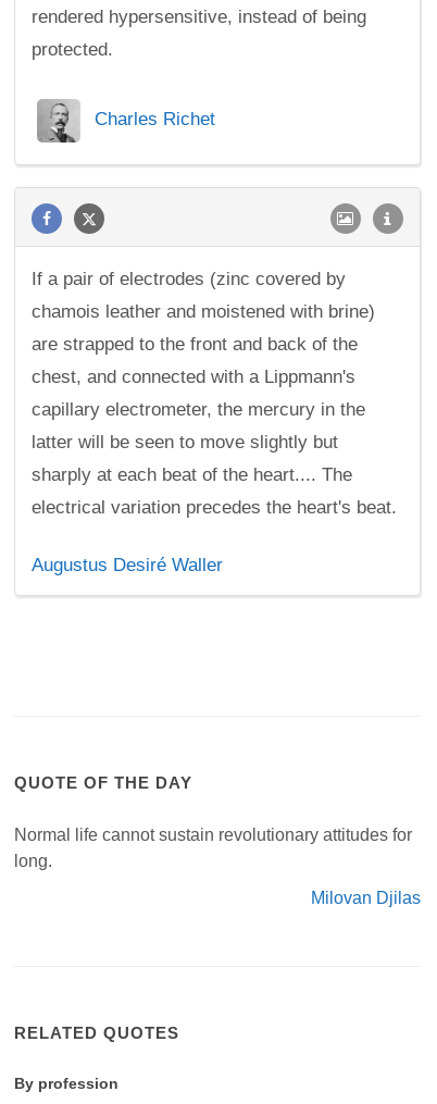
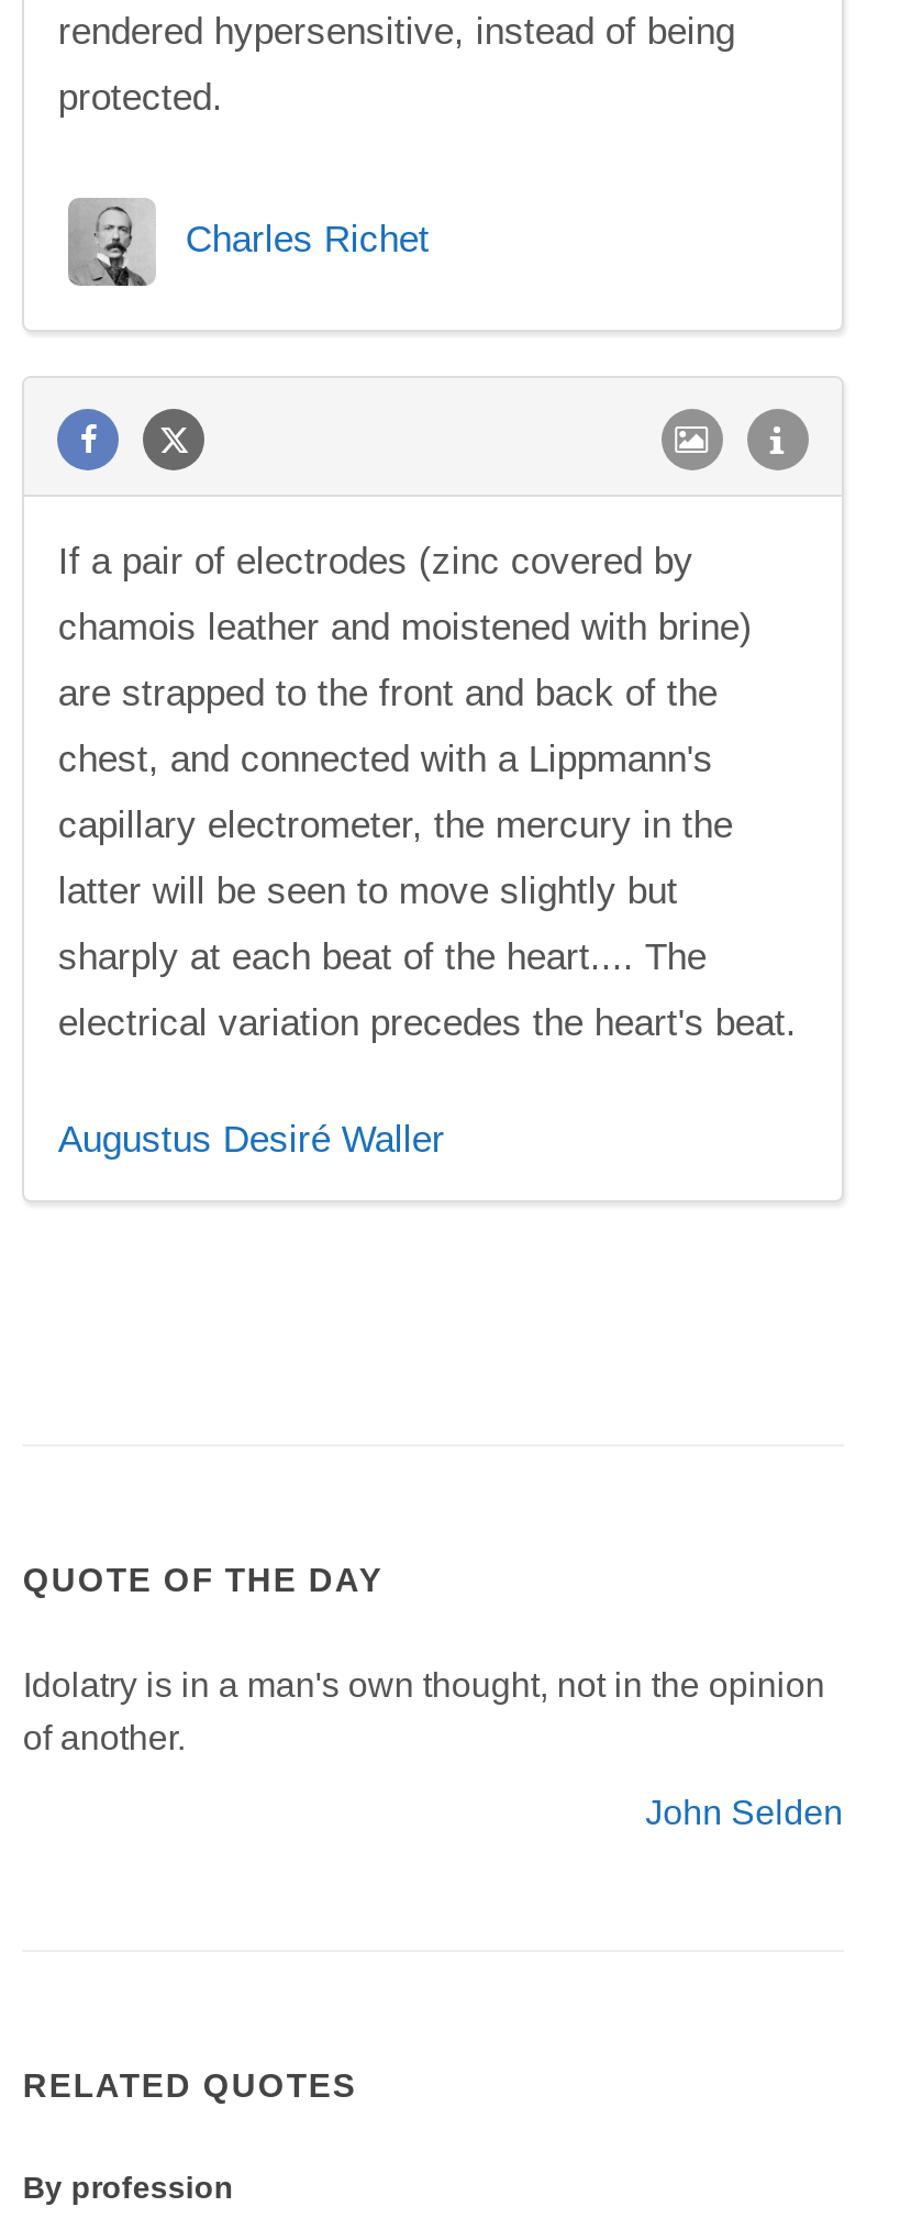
- Normal life cannot sustain revolutionary attitudes for
- long.
+ Idolatry is in a man's own thought, not in the opinion
+ of another.

- Milovan Djilas
+ John Selden
